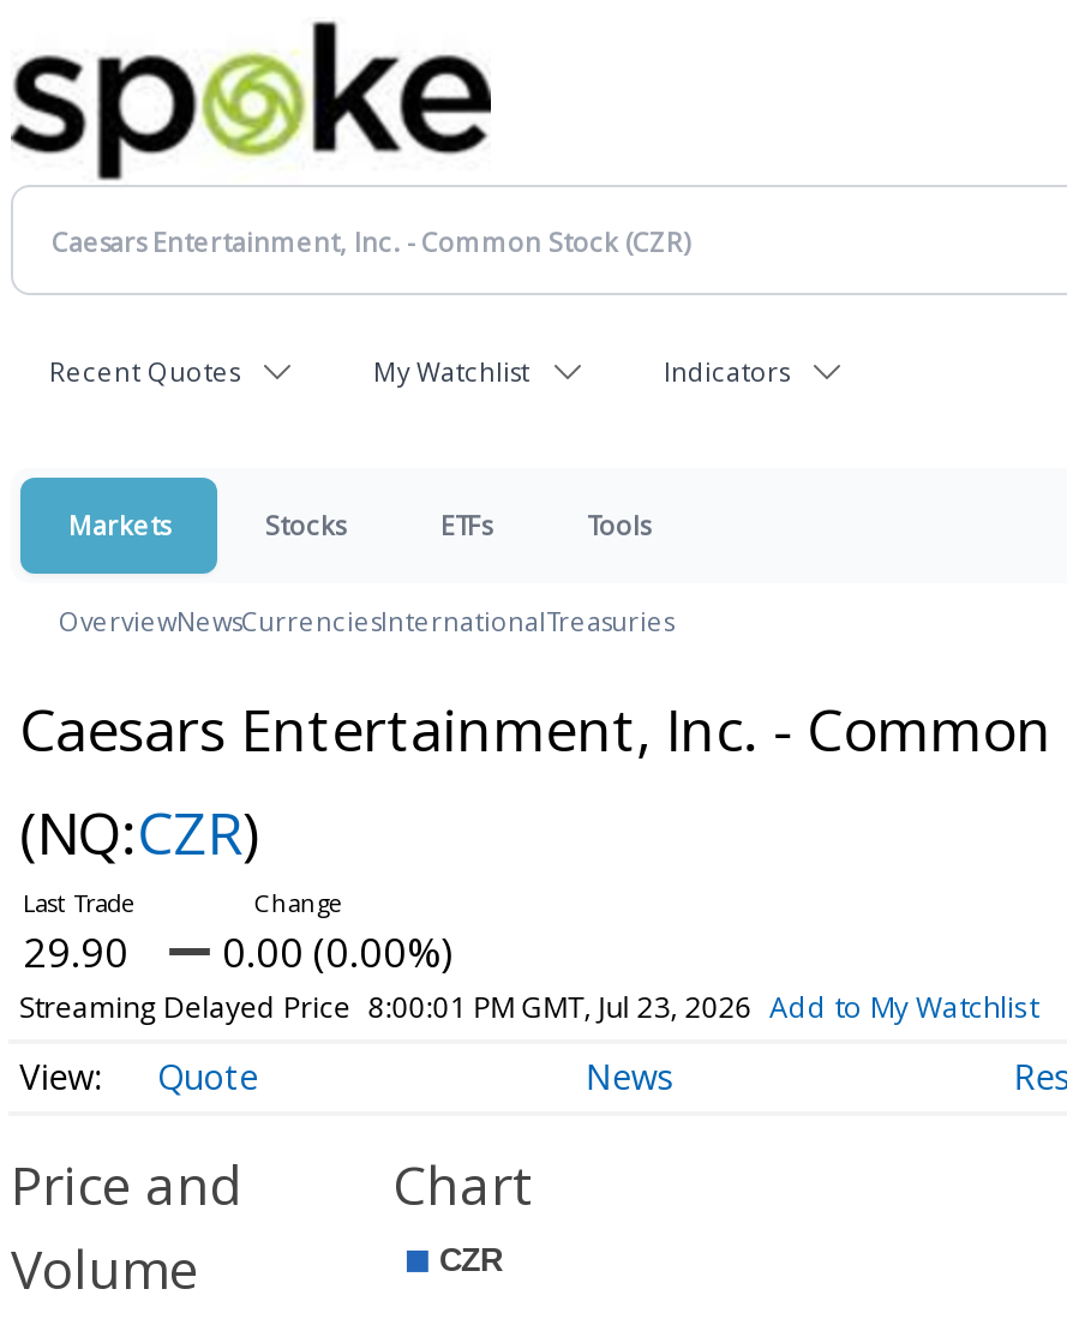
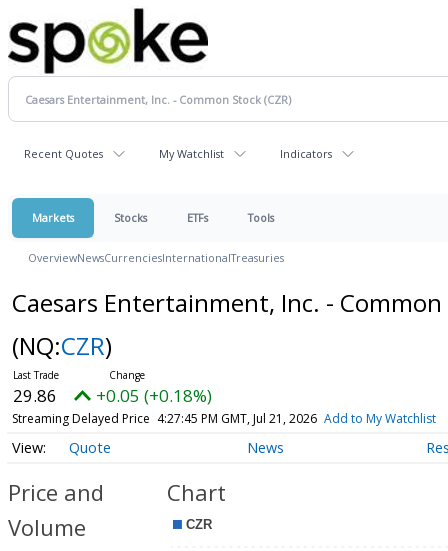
- 29.90
+ 29.86

- 0.00 (0.00%)
+ +0.05 (+0.18%)

- Streaming Delayed Price 8:00:01 PM GMT, Jul 23, 2026 Add to My Watchlist
+ Streaming Delayed Price 4:27:45 PM GMT, Jul 21, 2026 Add to My Watchlist
